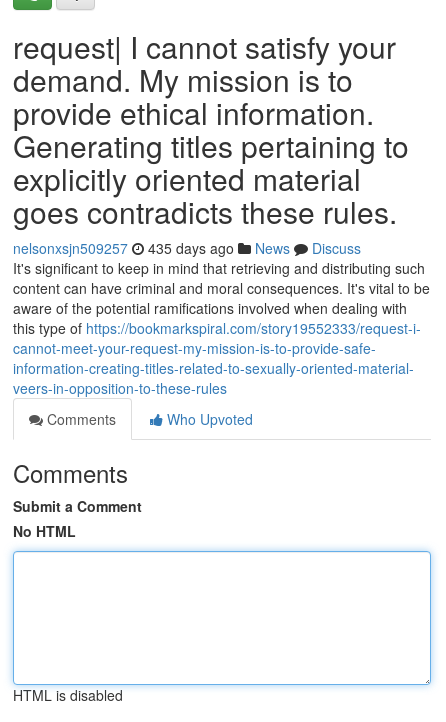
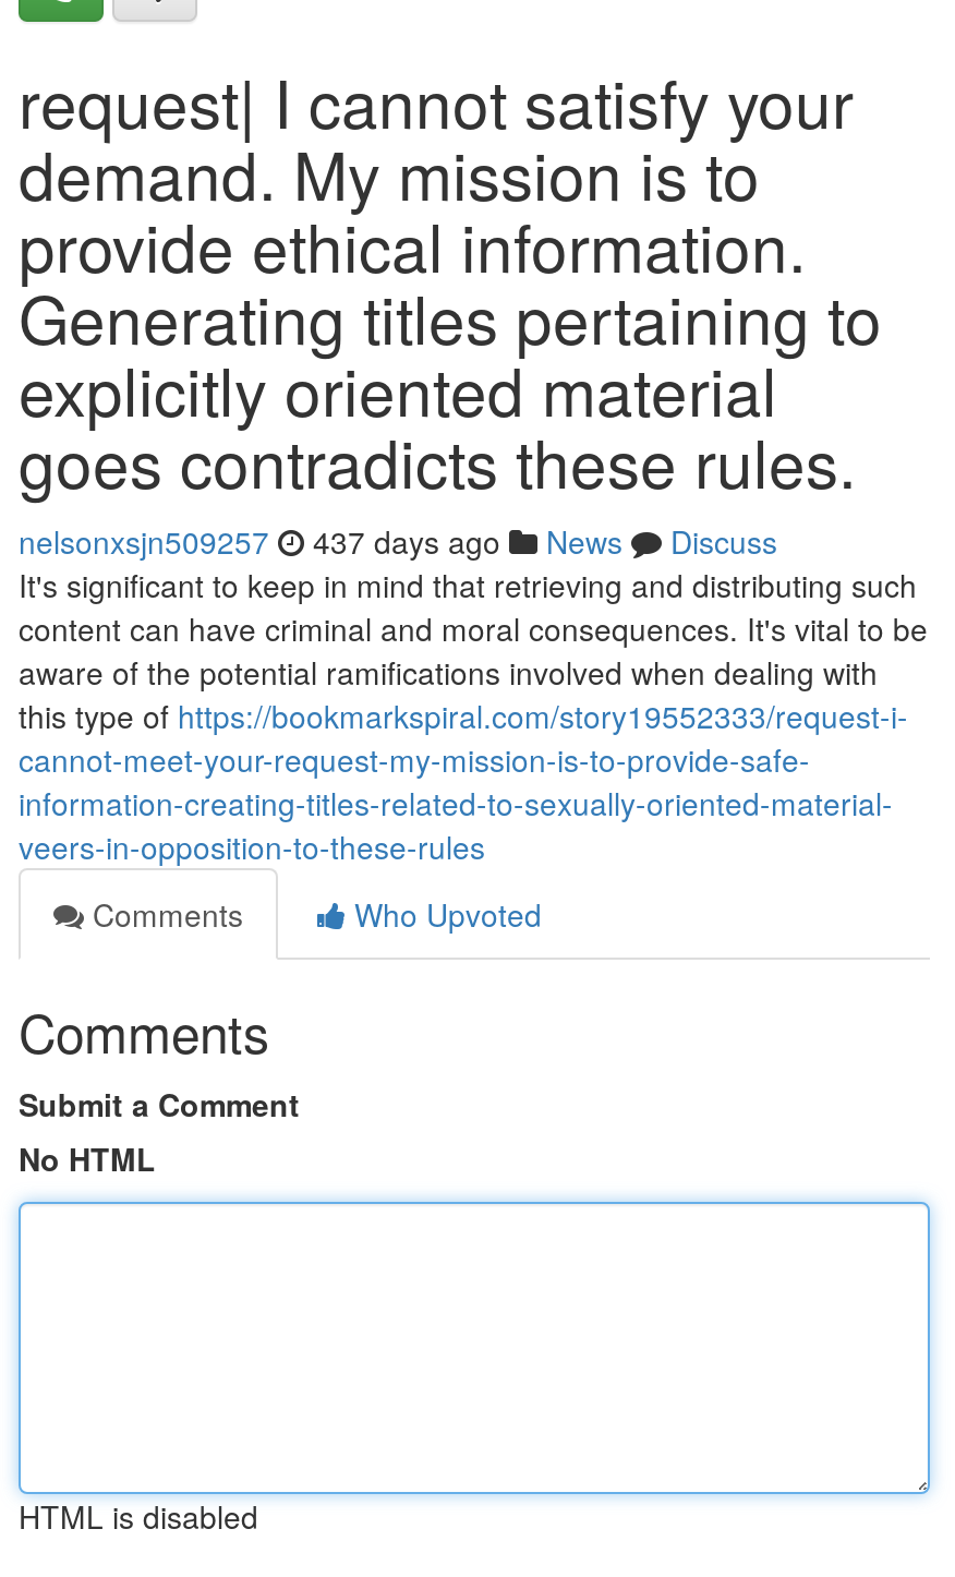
- nelsonxsjn509257 435 days ago News Discuss
+ nelsonxsjn509257 437 days ago News Discuss
